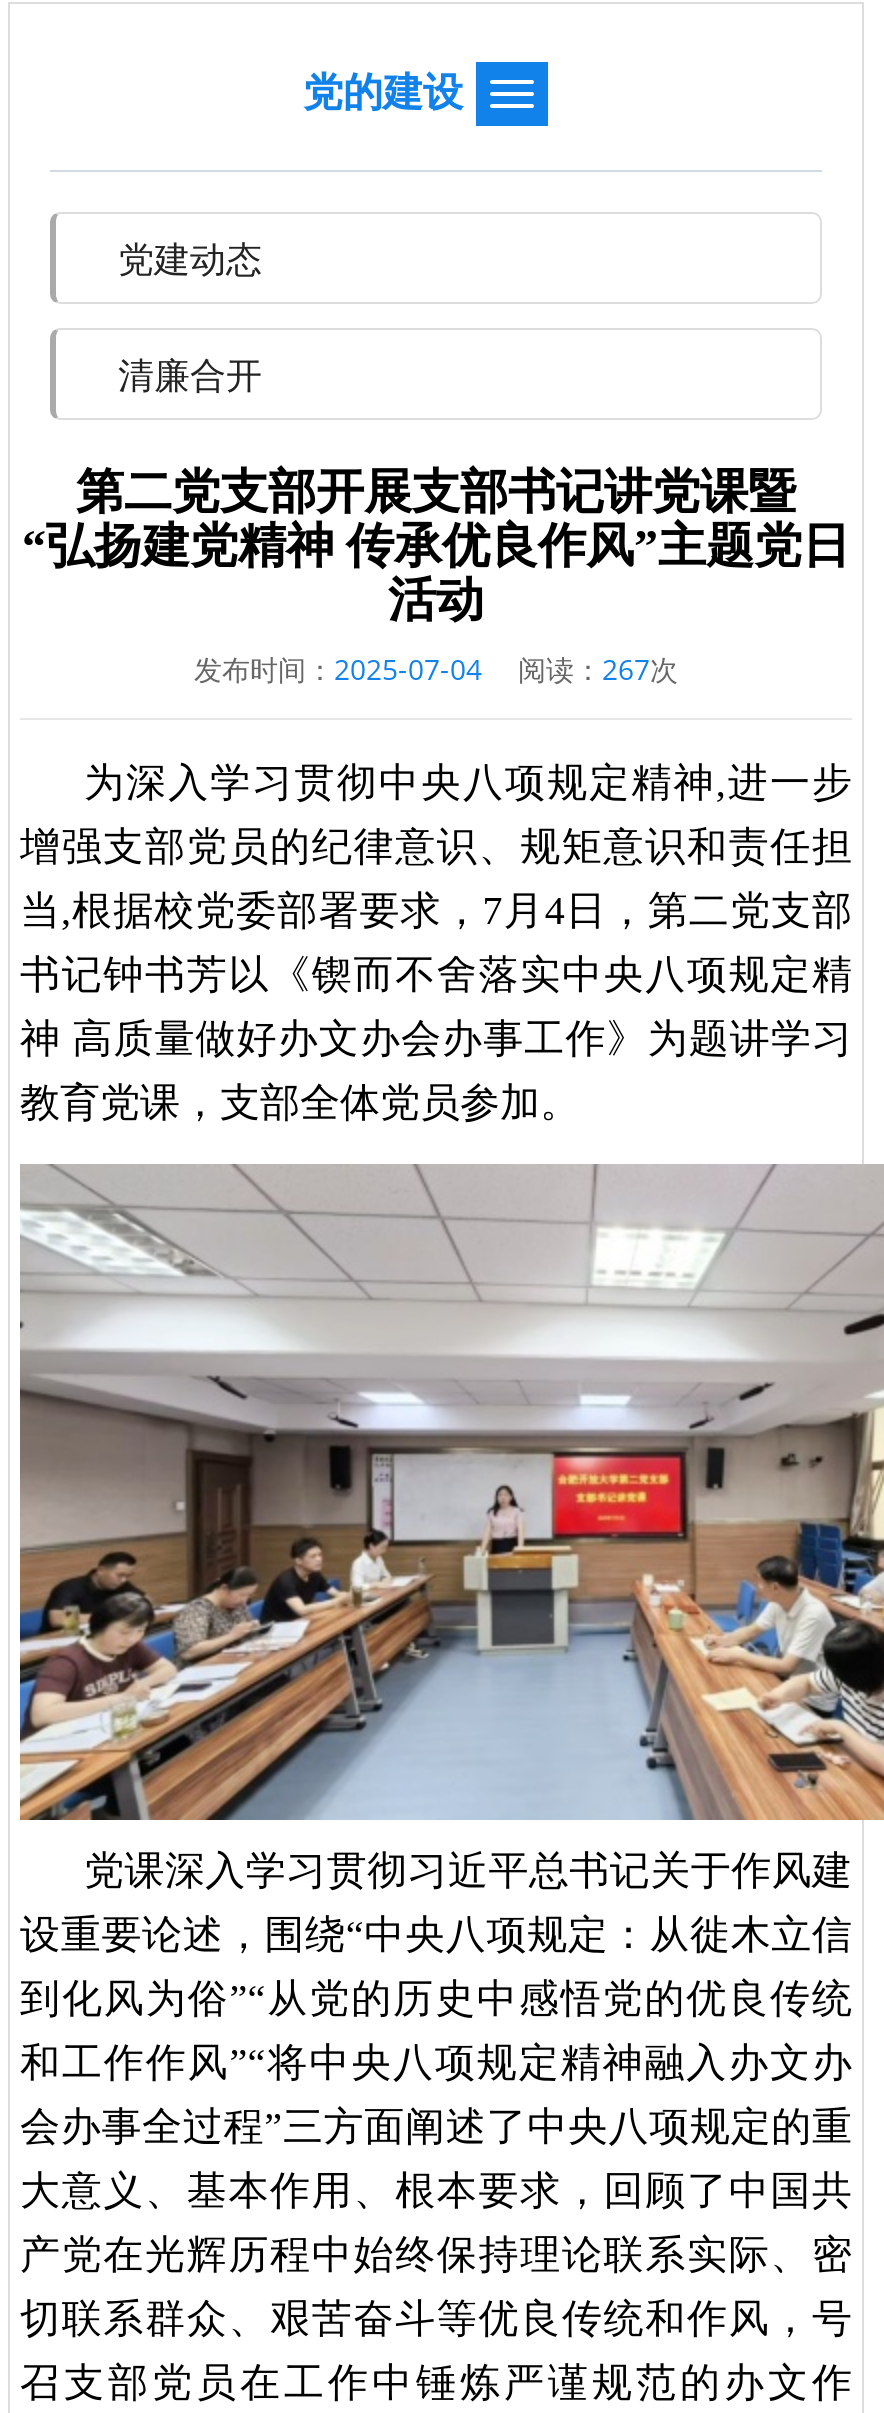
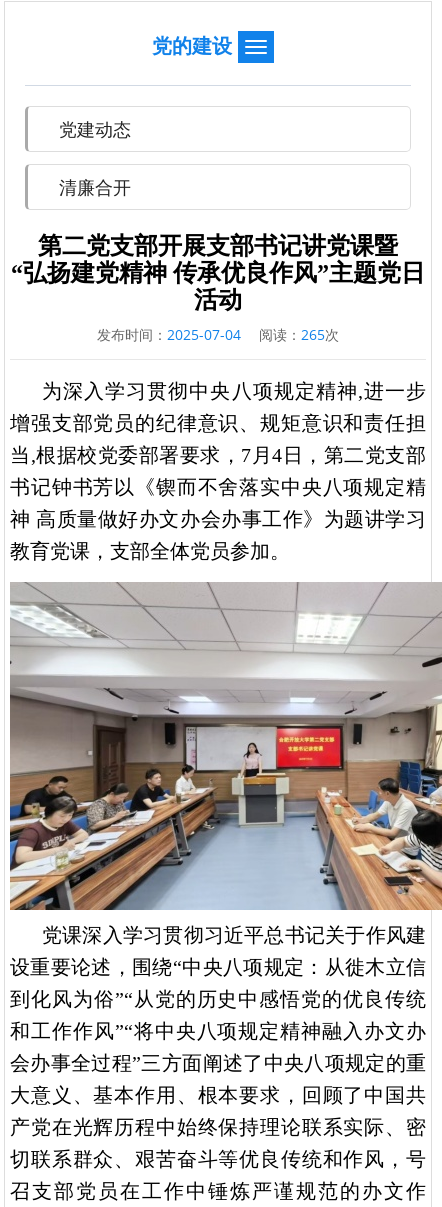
- 发布时间：2025-07-04阅读：267次
+ 发布时间：2025-07-04阅读：265次
